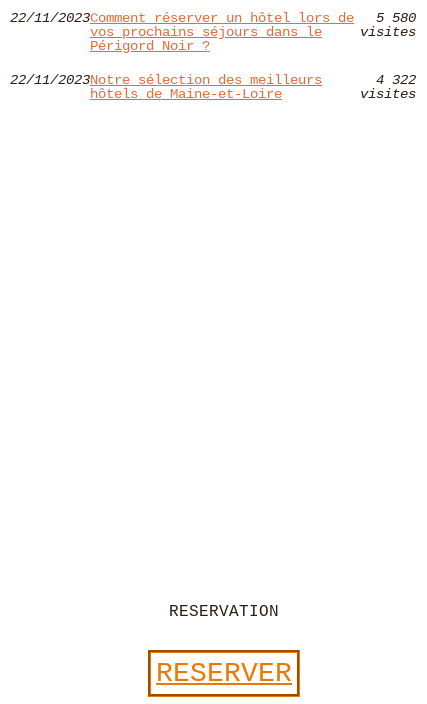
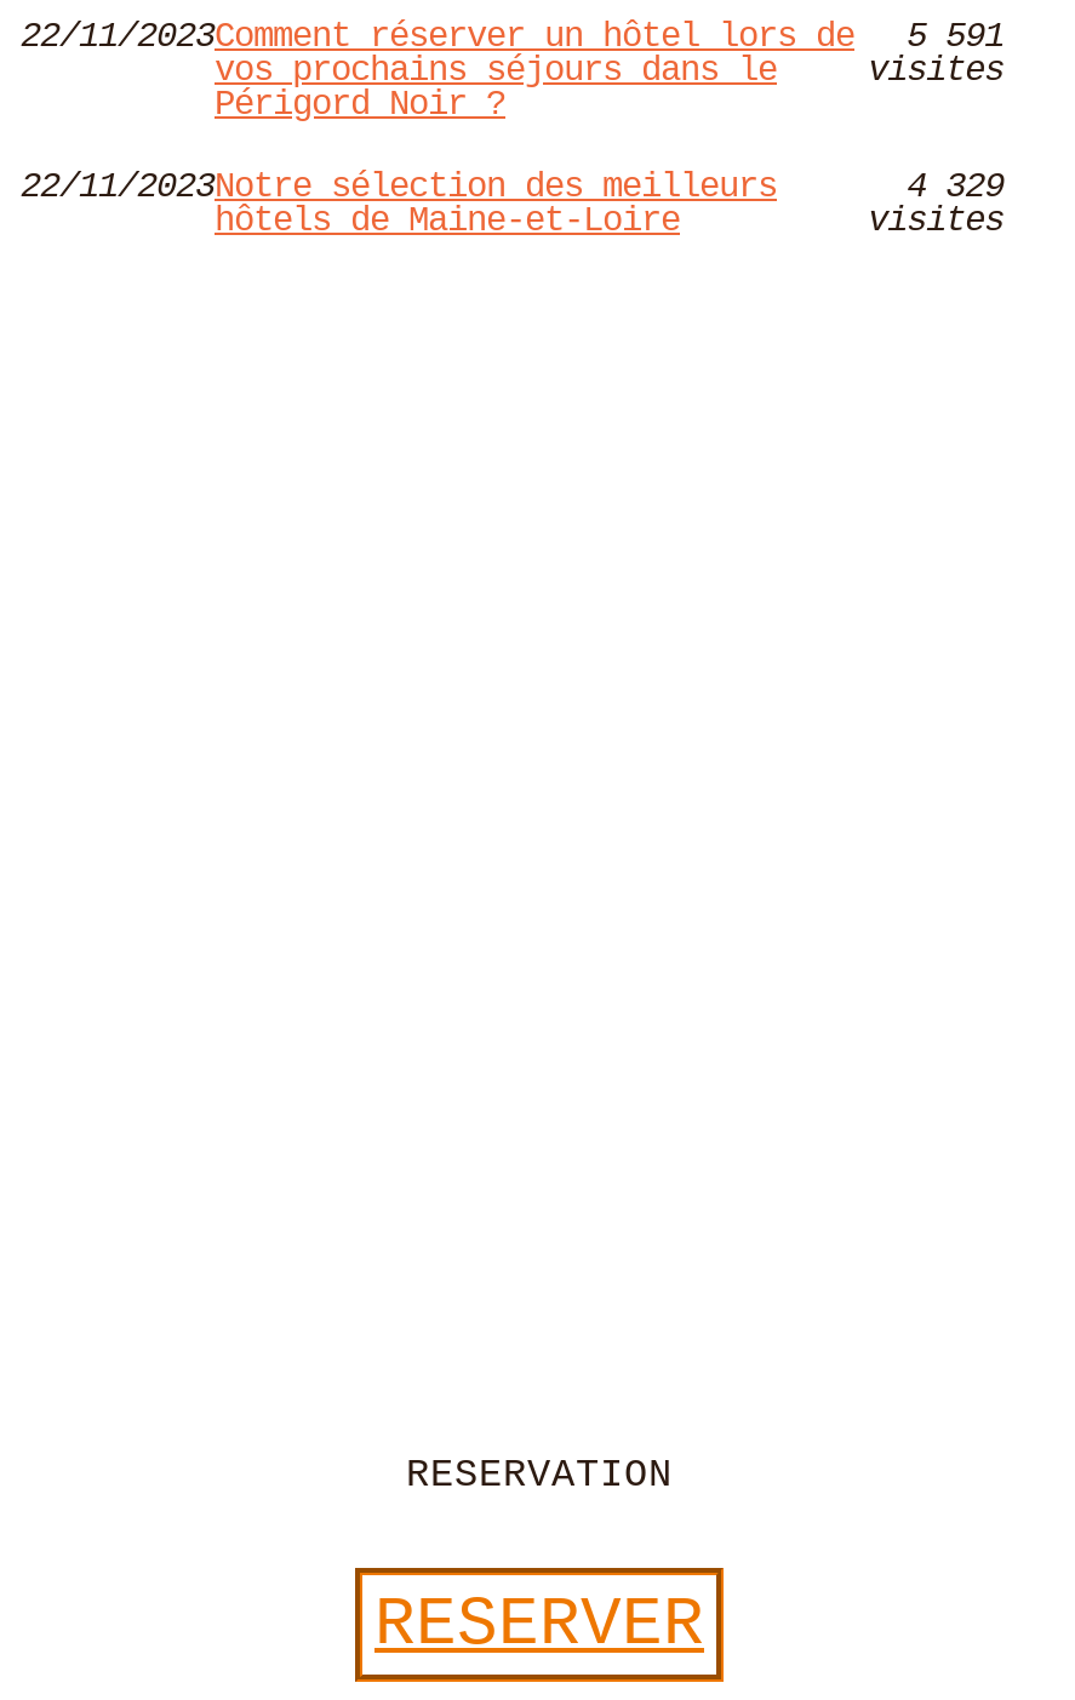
- 22/11/2023Comment réserver un hôtel lors de 5 580
+ 22/11/2023Comment réserver un hôtel lors de 5 591

- 4 322
+ 4 329
